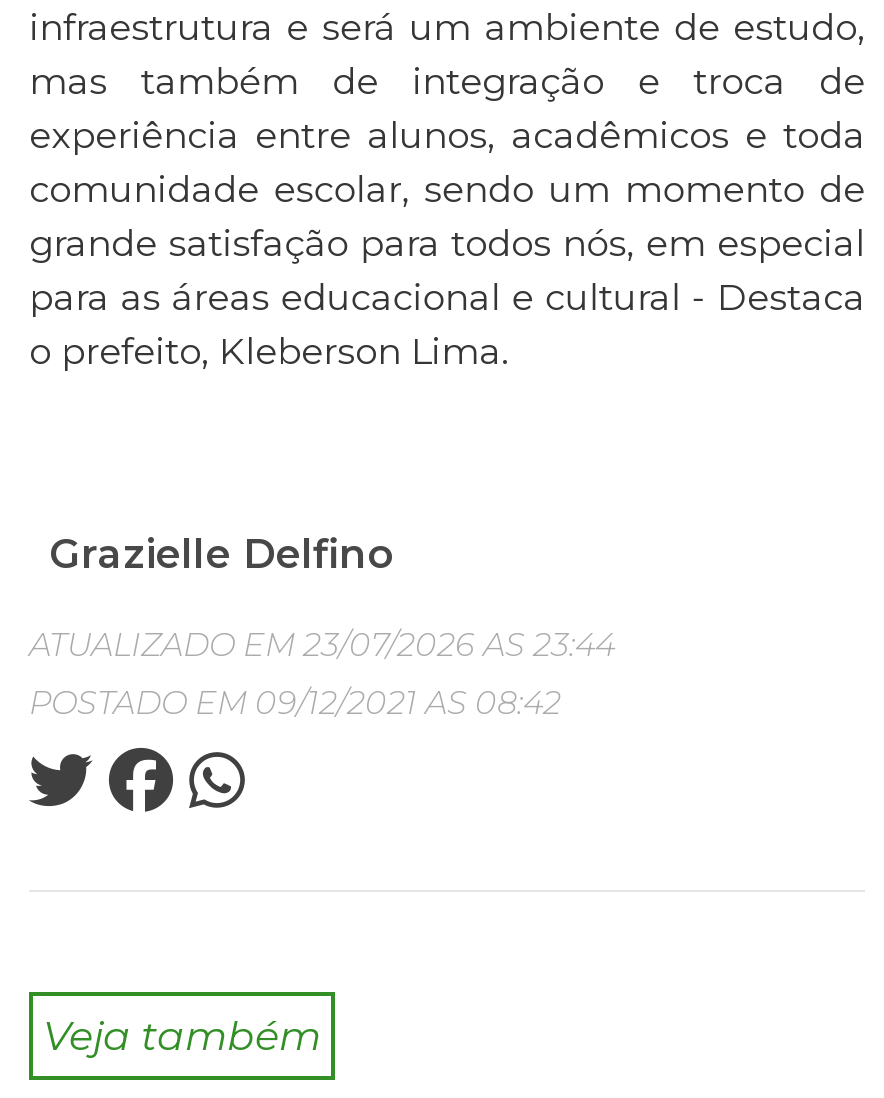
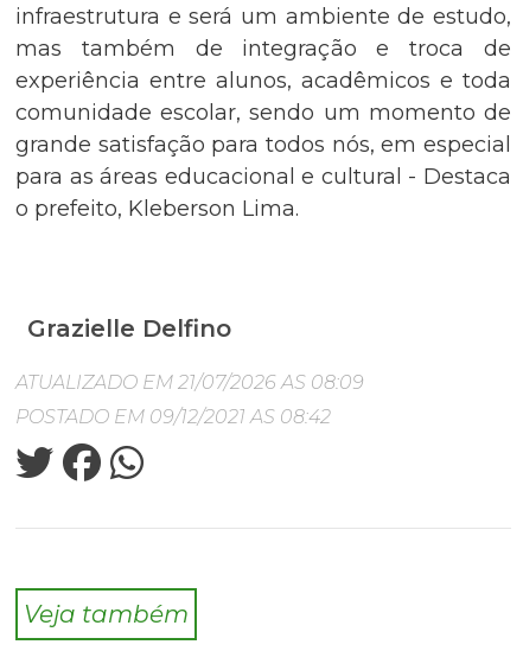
- ATUALIZADO EM 23/07/2026 AS 23:44
+ ATUALIZADO EM 21/07/2026 AS 08:09
